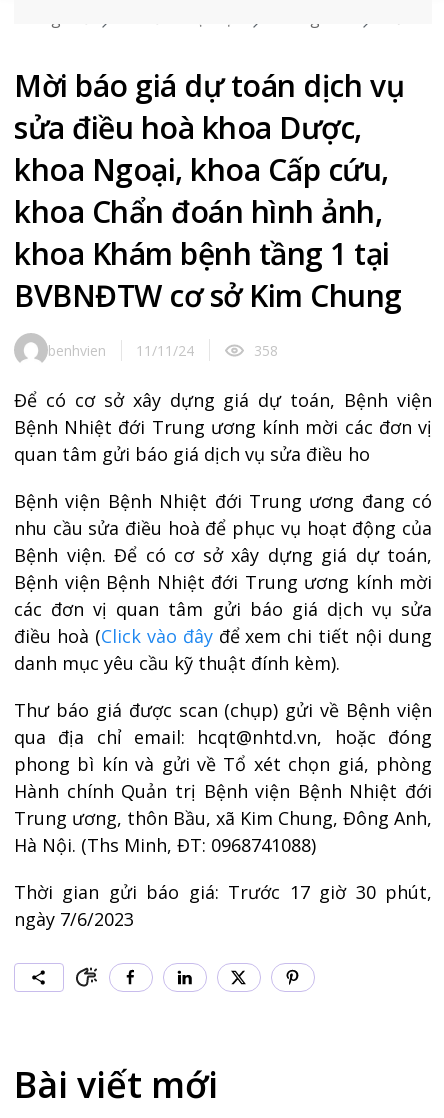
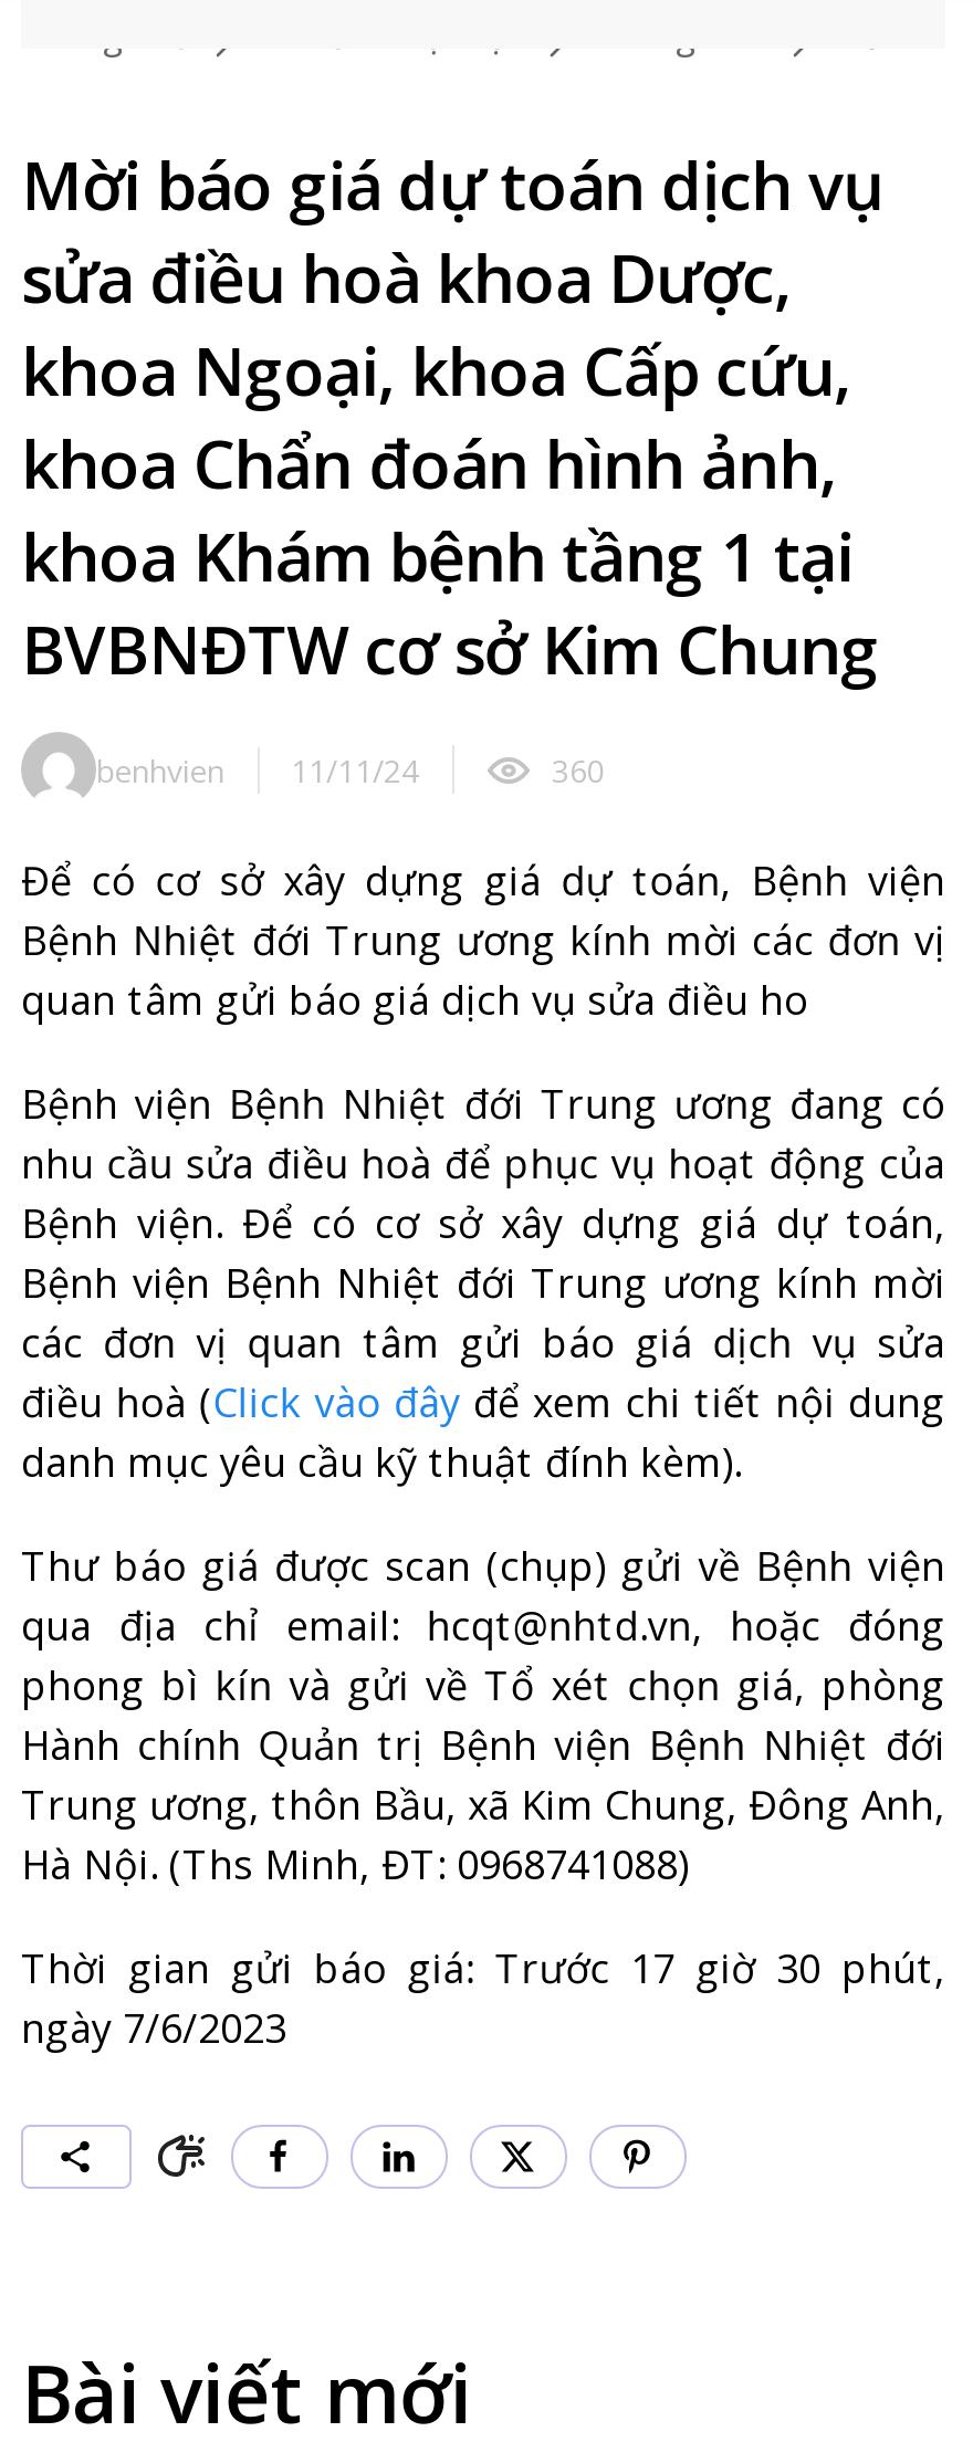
- 358
+ 360
